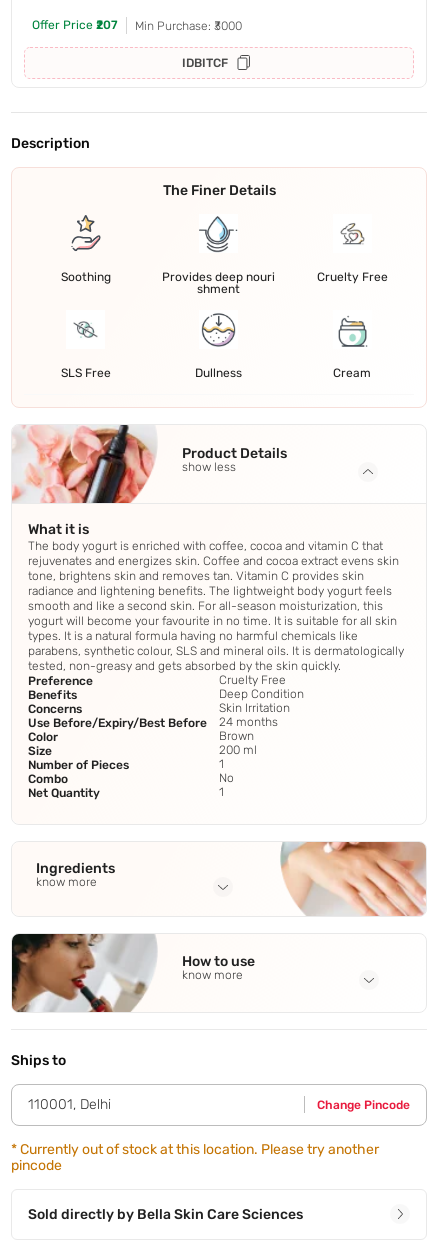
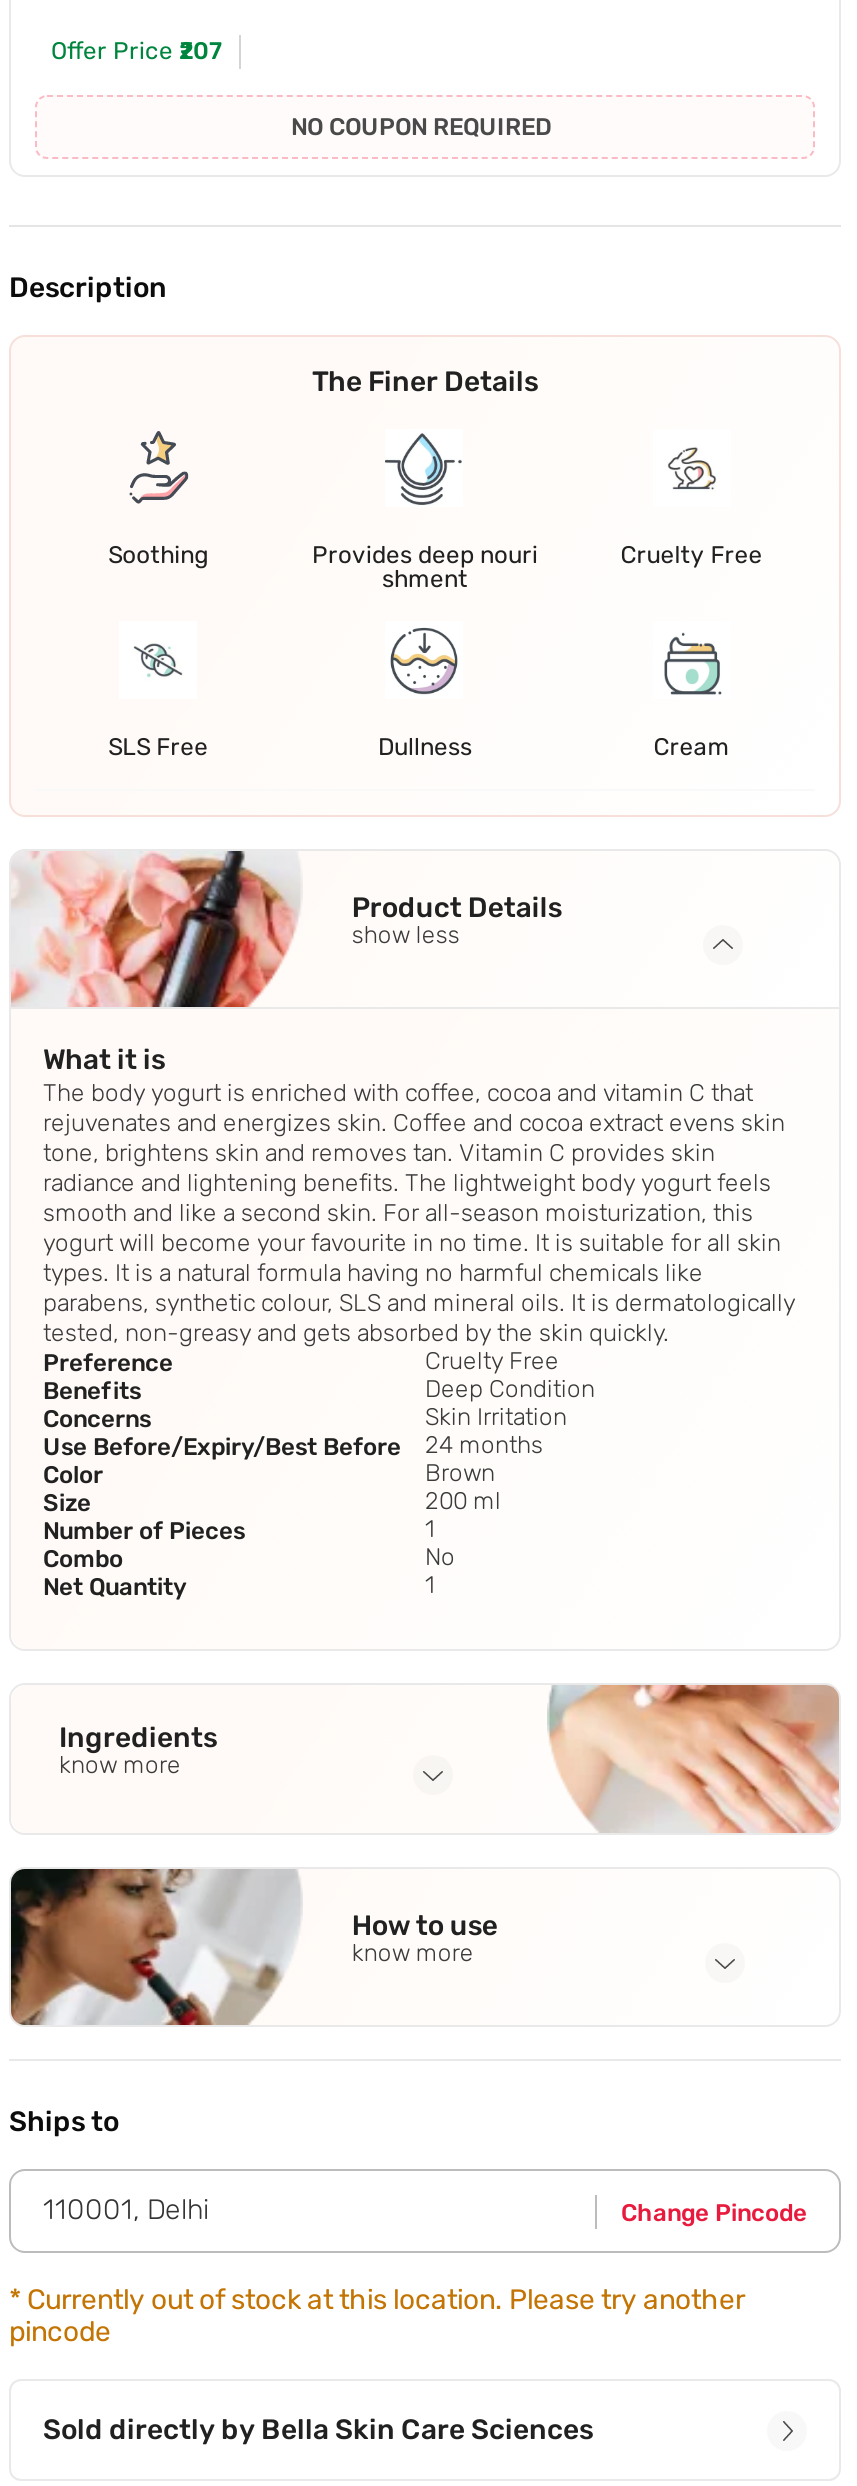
- Min Purchase: ₹3000
- IDBITCF
+ NO COUPON REQUIRED
